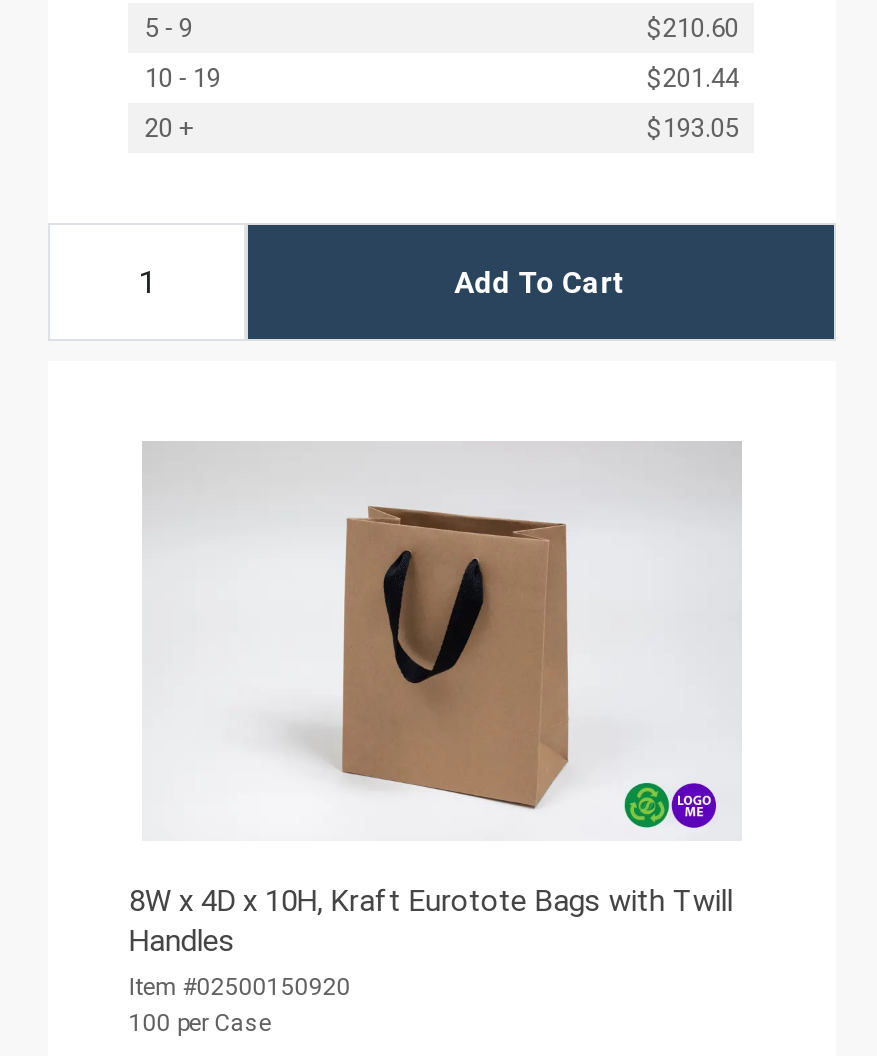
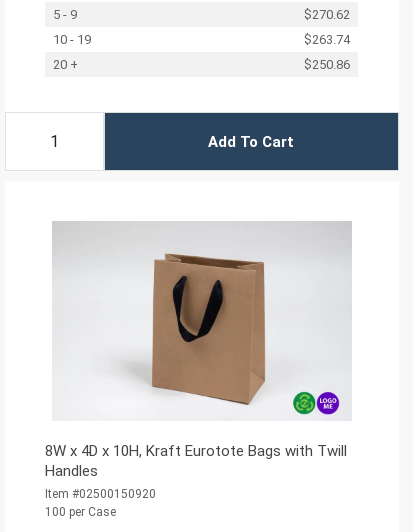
- $210.60
+ $270.62

- $201.44
+ $263.74

- $193.05
+ $250.86
